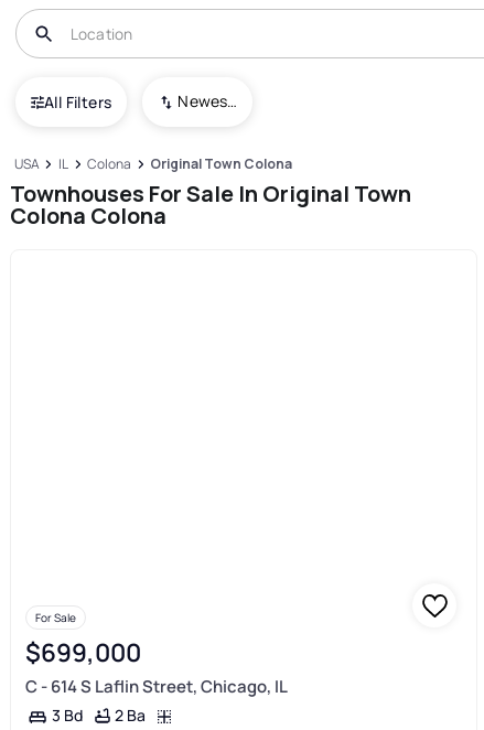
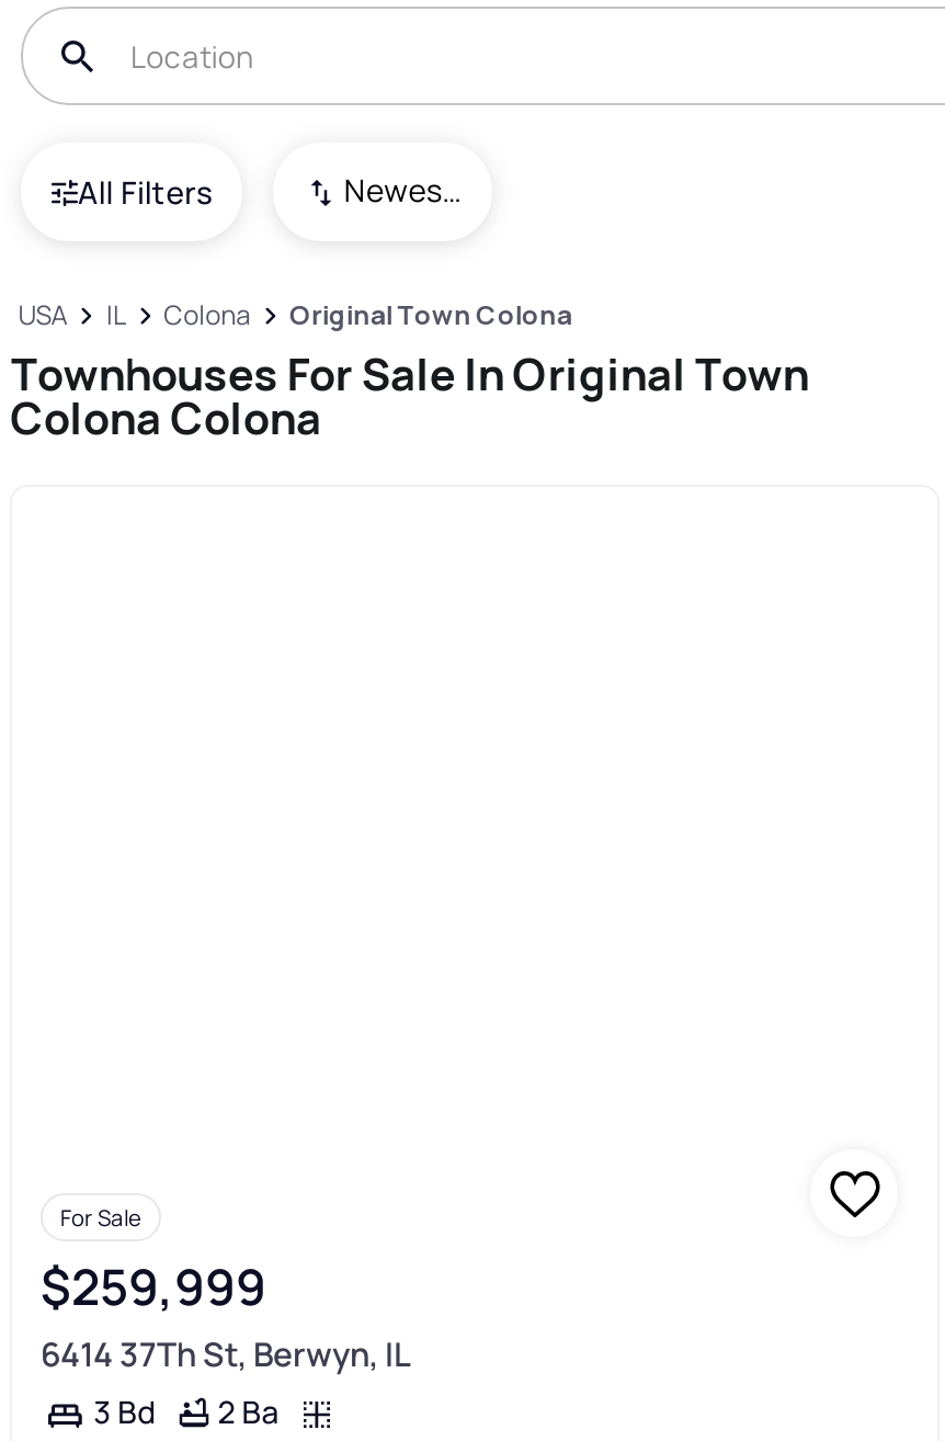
- $699,000
- C - 614 S Laflin Street, Chicago, IL
+ $259,999
+ 6414 37Th St, Berwyn, IL
